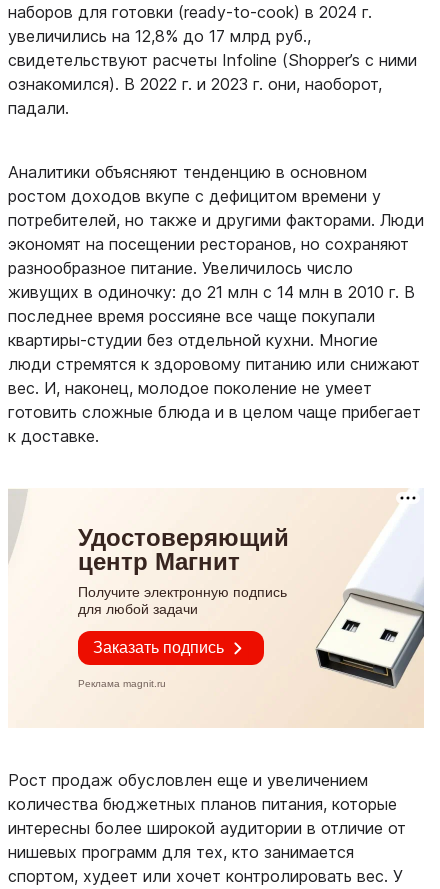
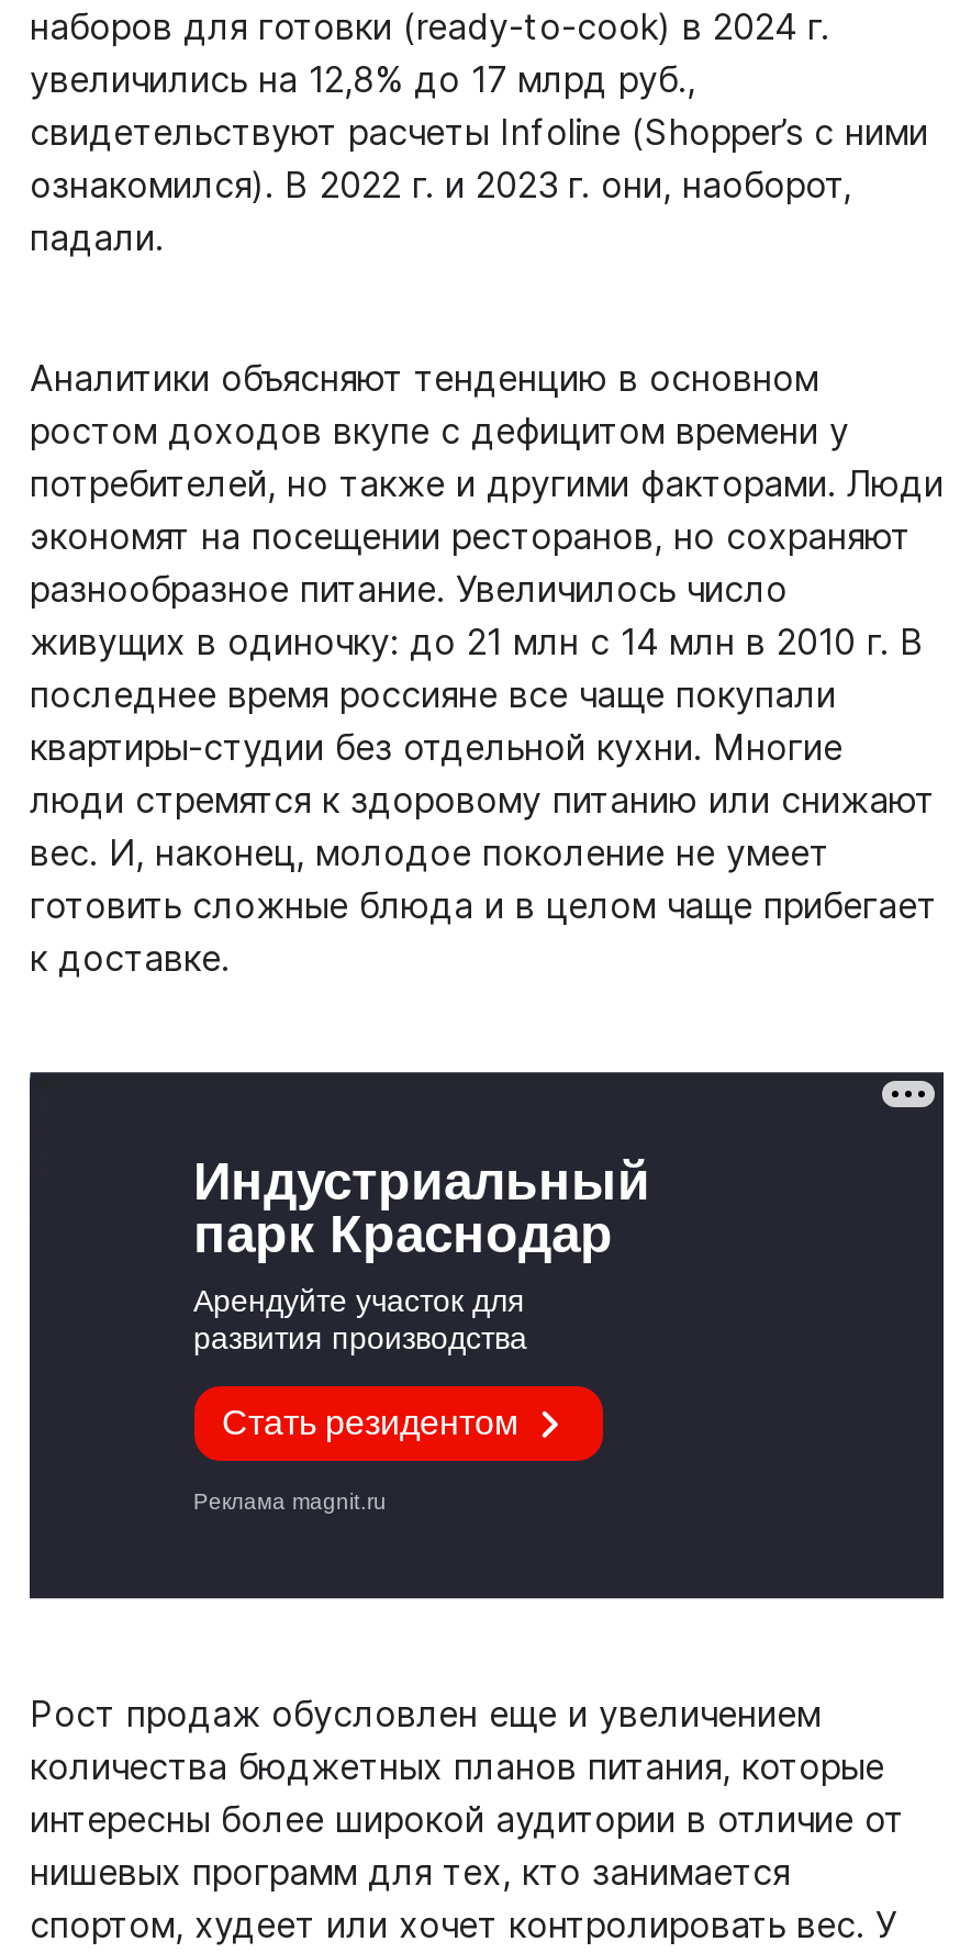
- [image]
+ [image]
